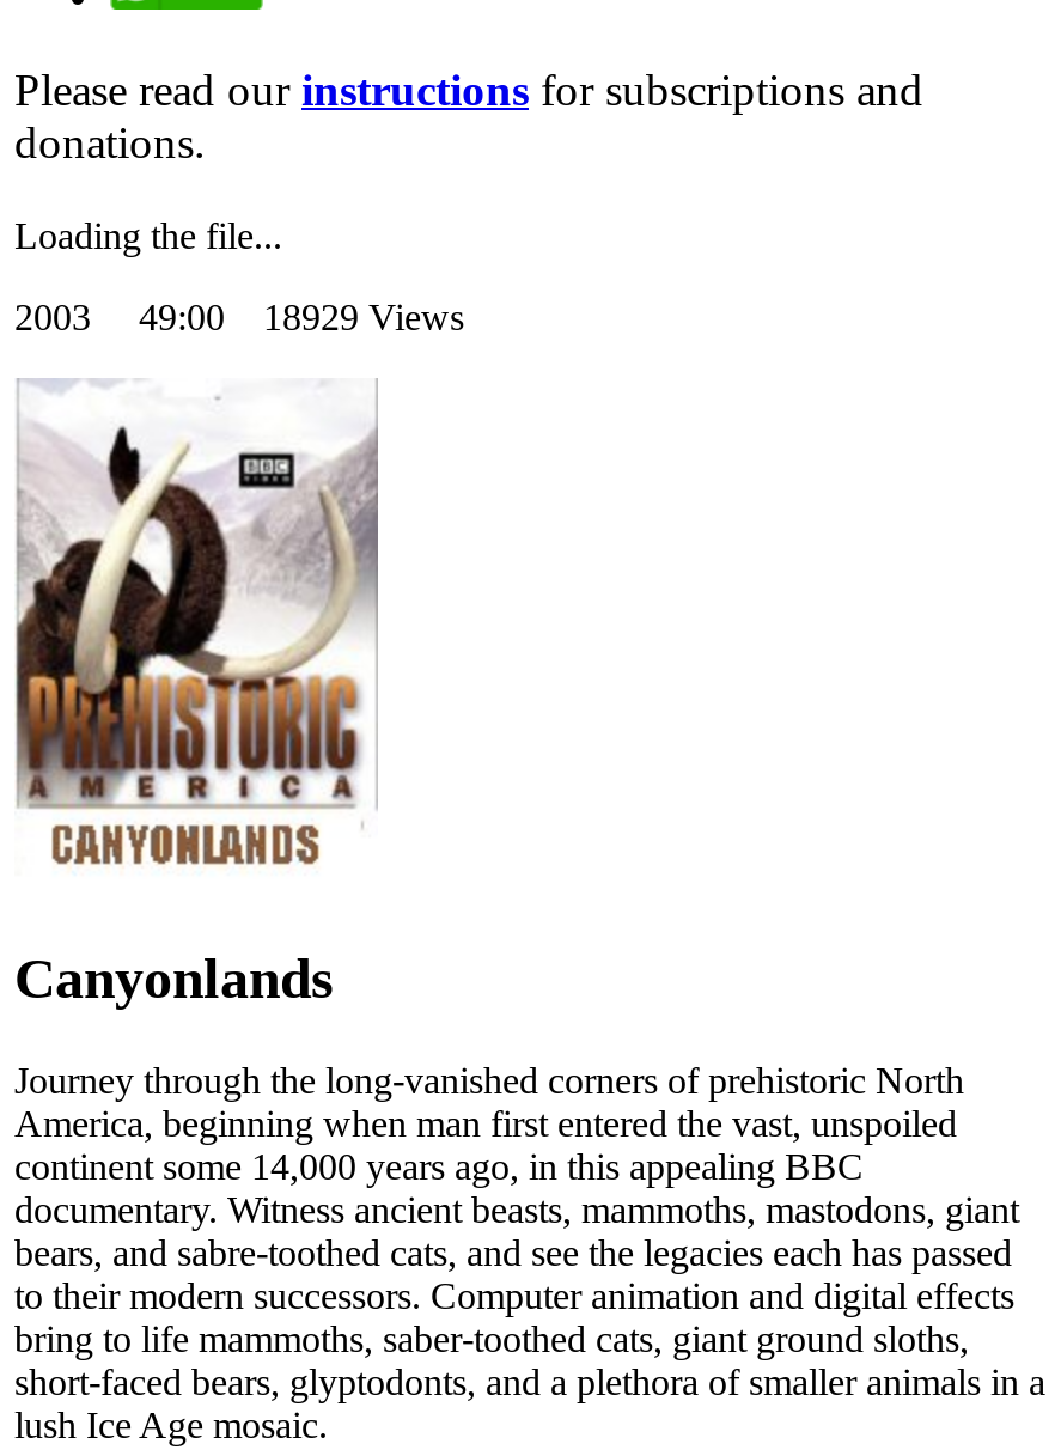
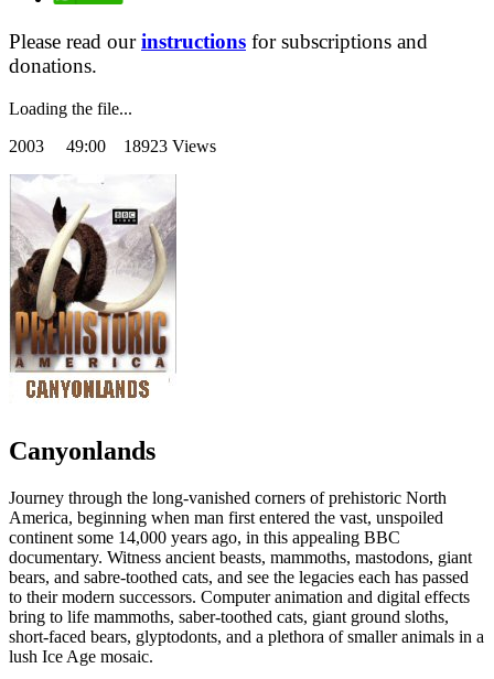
- 2003 49:00 18929 Views
+ 2003 49:00 18923 Views
